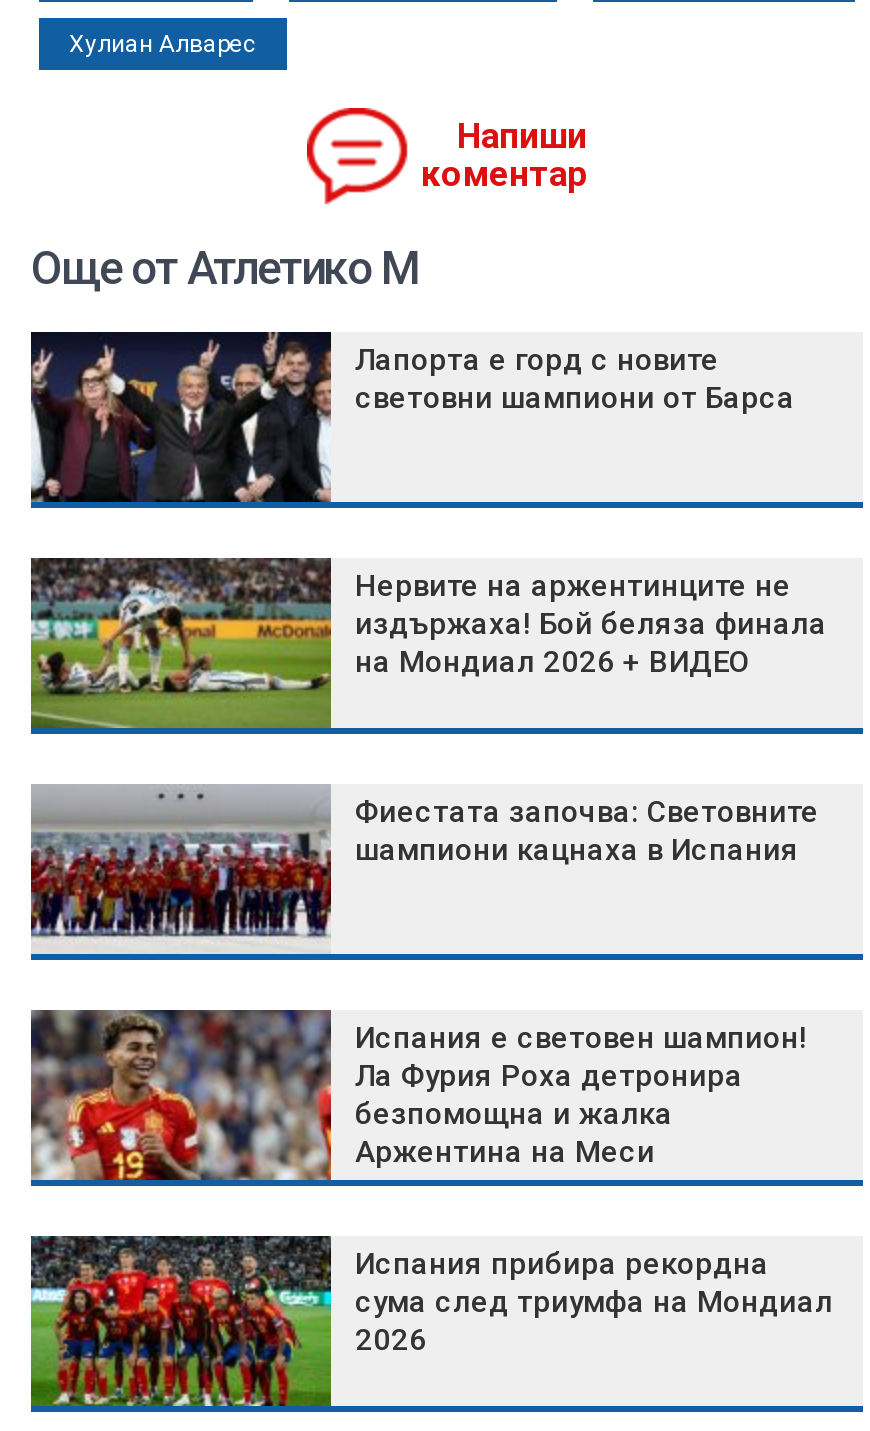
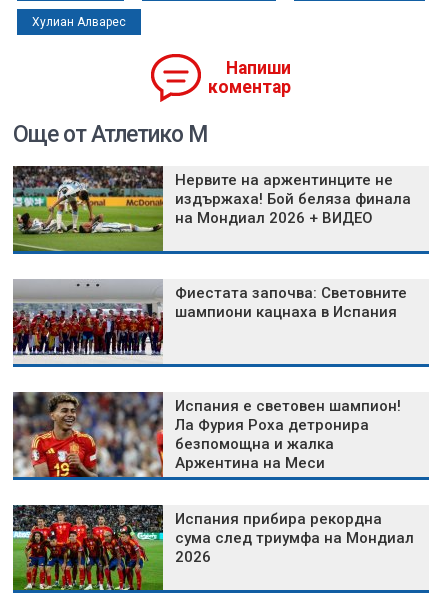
- [image]
- Лапорта е горд с новите
- световни шампиони от Барса
